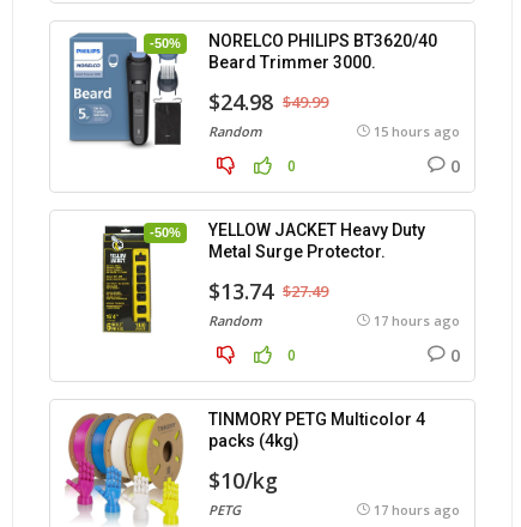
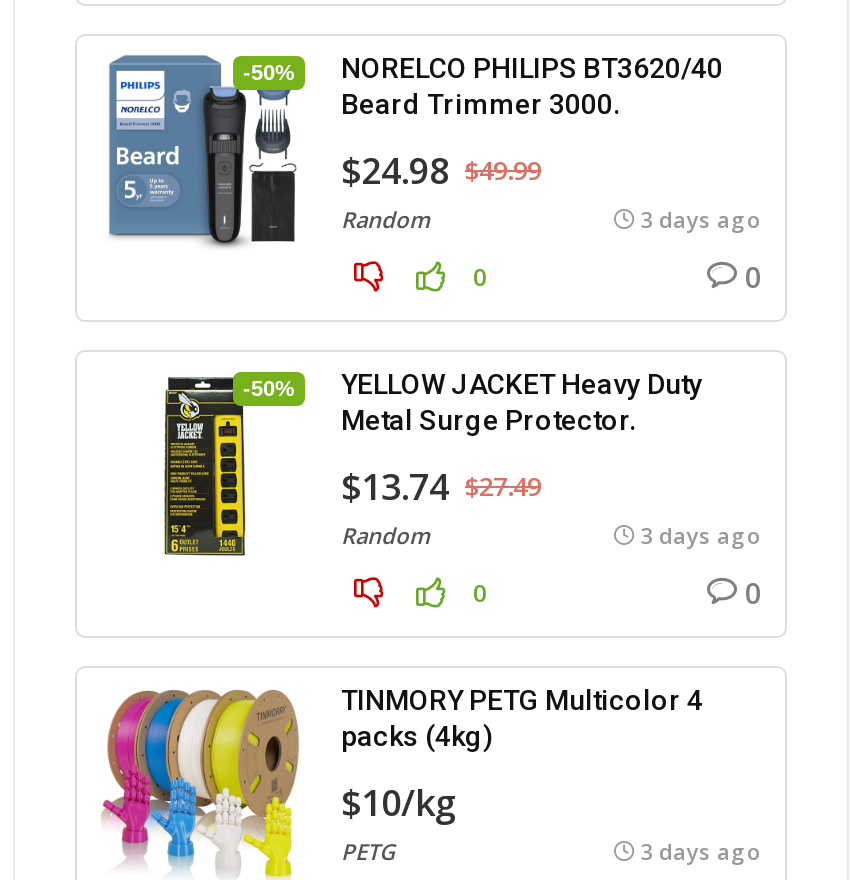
- 15 hours ago
+ 3 days ago

- 17 hours ago
+ 3 days ago

- 17 hours ago
+ 3 days ago
